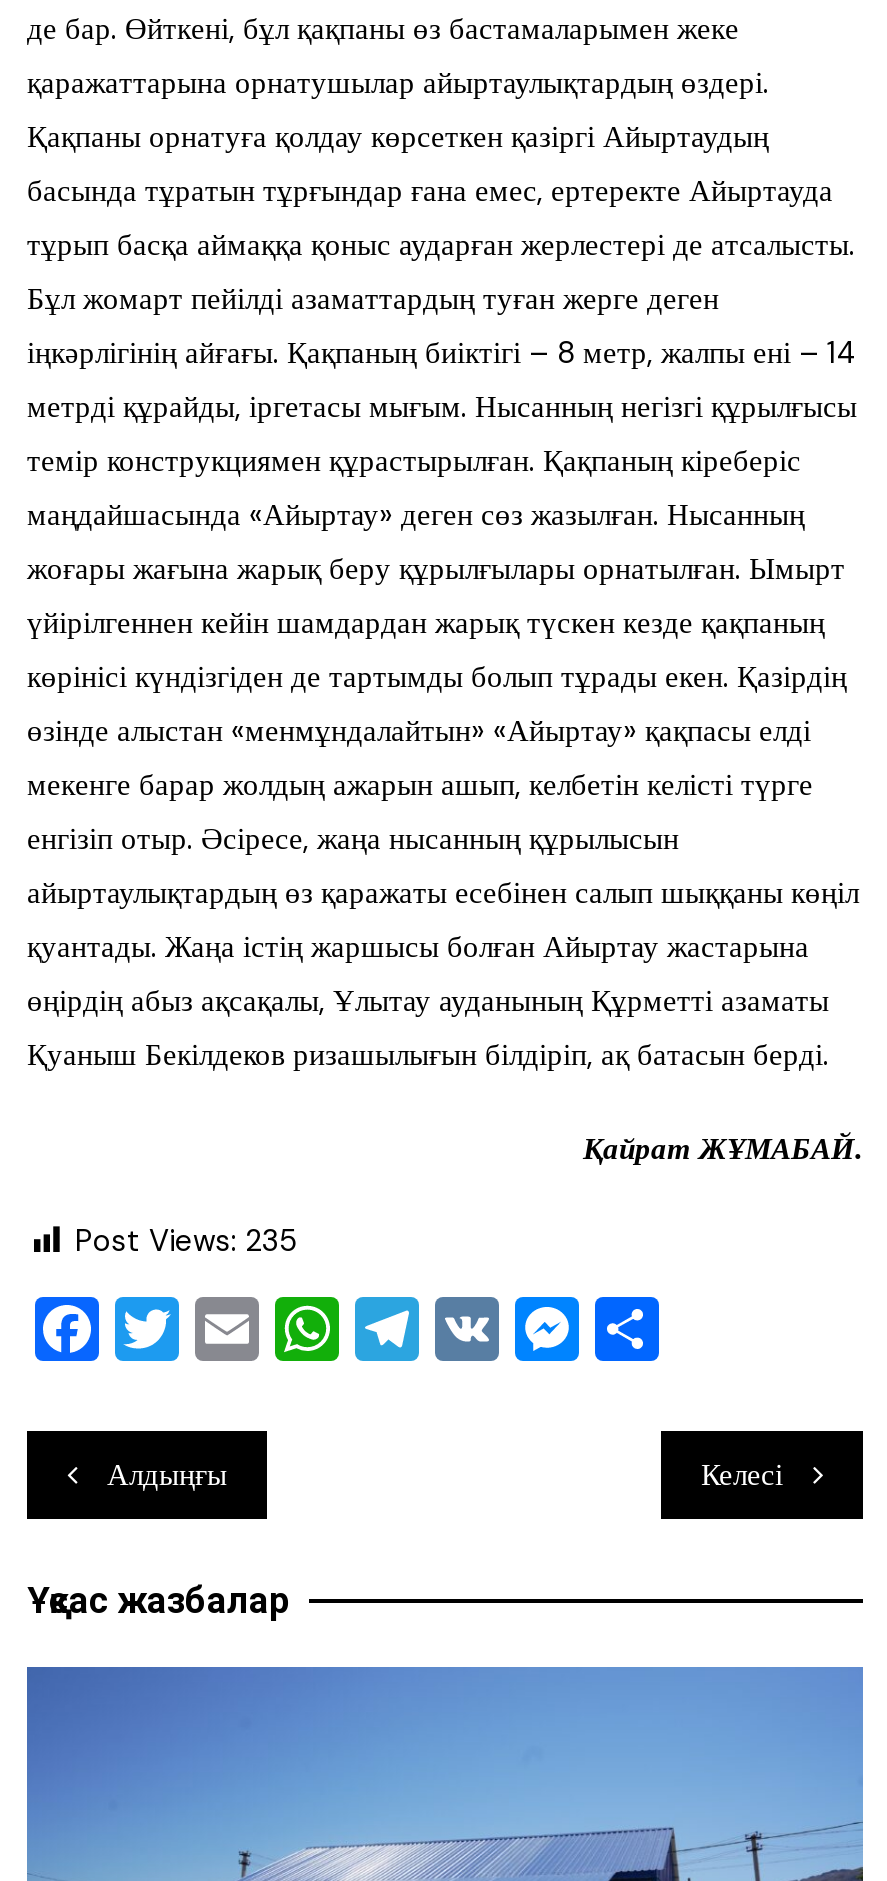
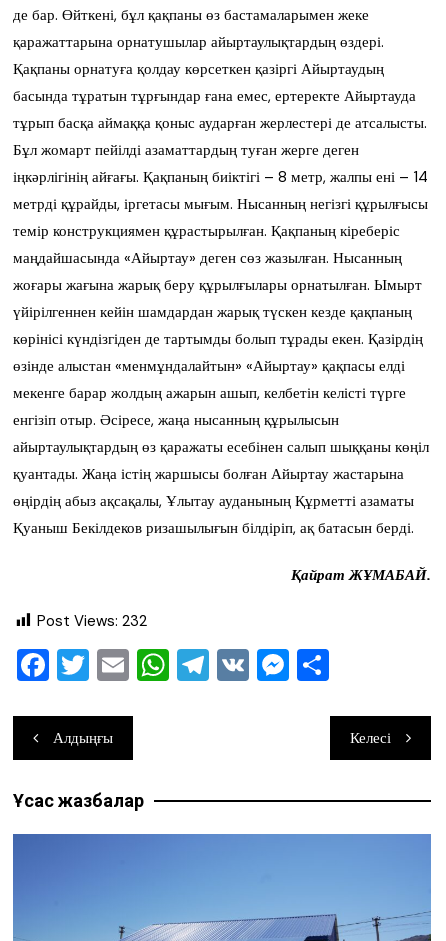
- Post Views: 235
+ Post Views: 232
